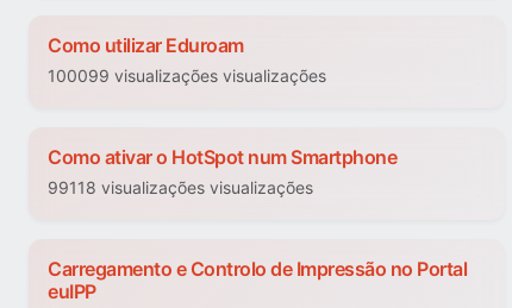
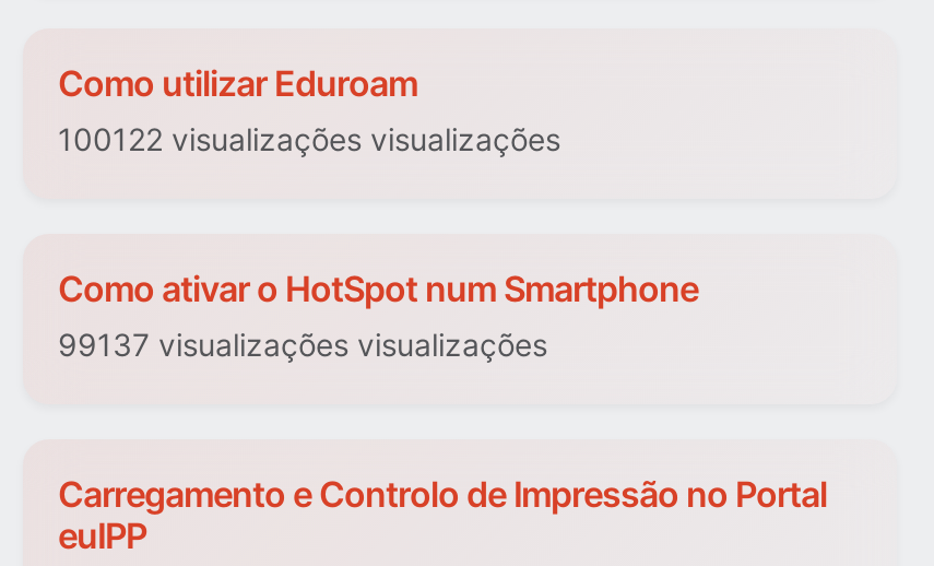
- 100099 visualizações visualizações
+ 100122 visualizações visualizações

- 99118 visualizações visualizações
+ 99137 visualizações visualizações
